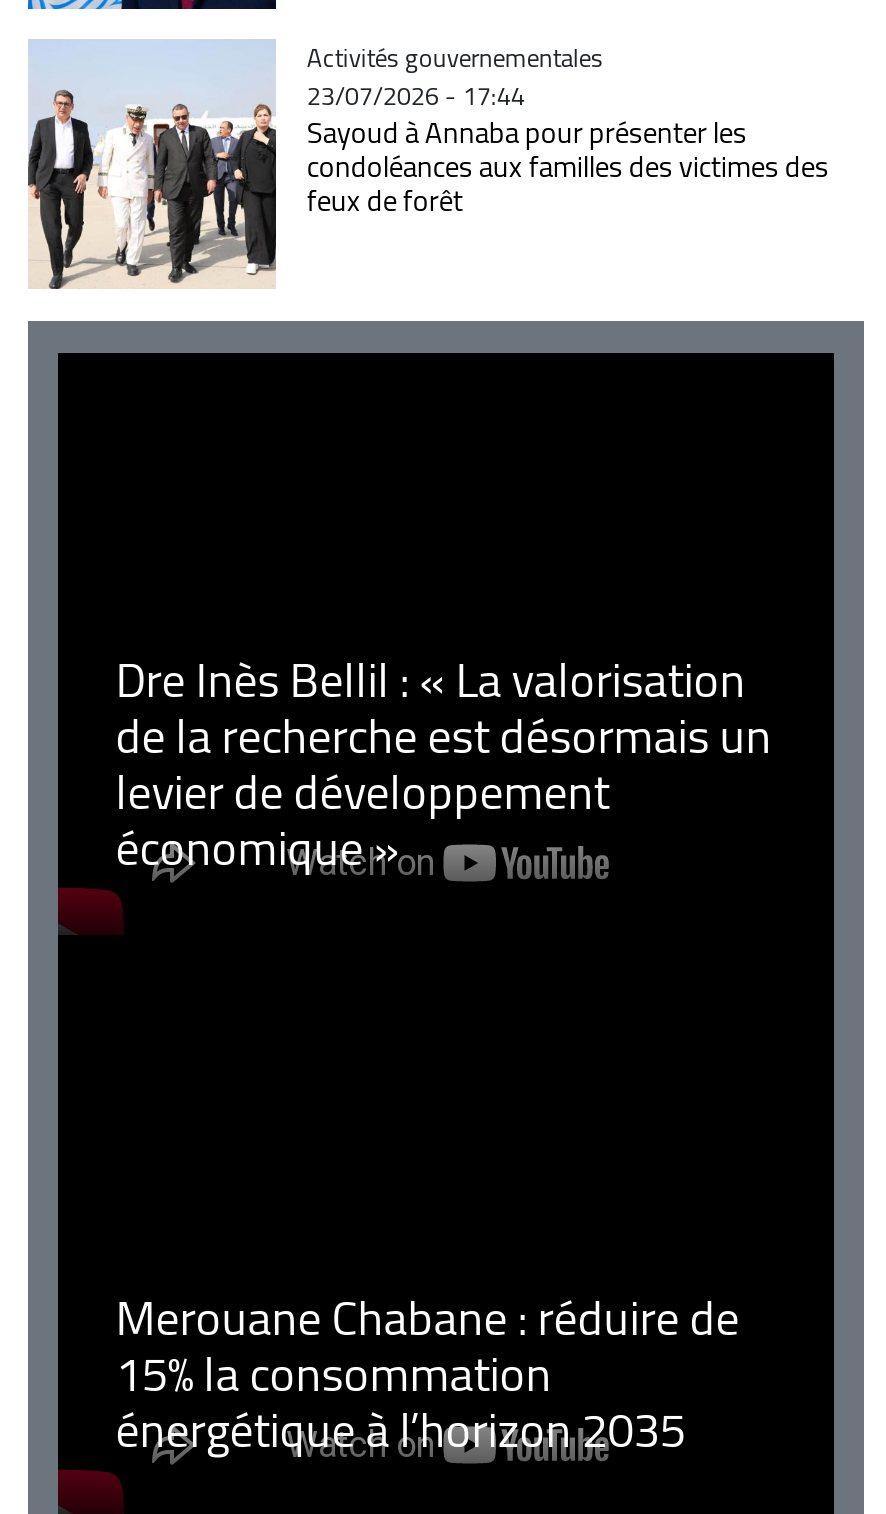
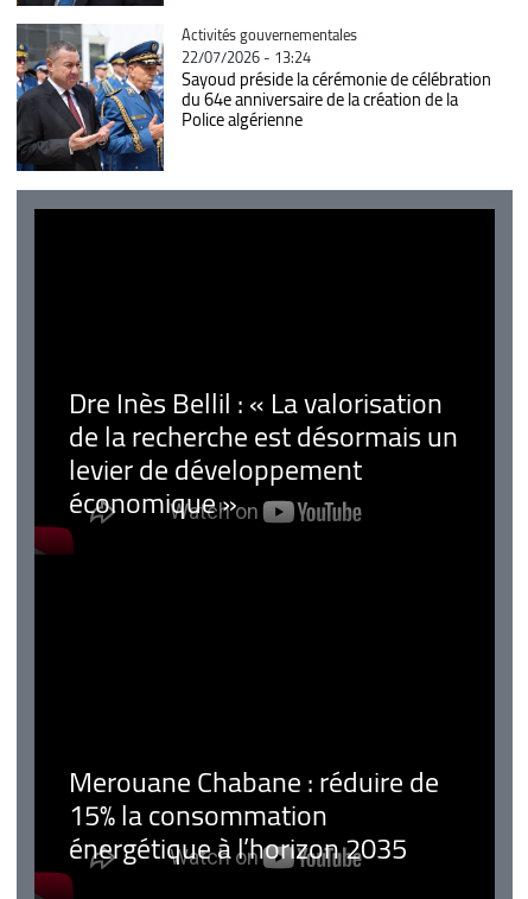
- [image]
- 23/07/2026 - 17:44
- Sayoud à Annaba pour présenter les
- condoléances aux familles des victimes des
- feux de forêt
+ [image]
+ 22/07/2026 - 13:24
+ Sayoud préside la cérémonie de célébration
+ du 64e anniversaire de la création de la
+ Police algérienne
